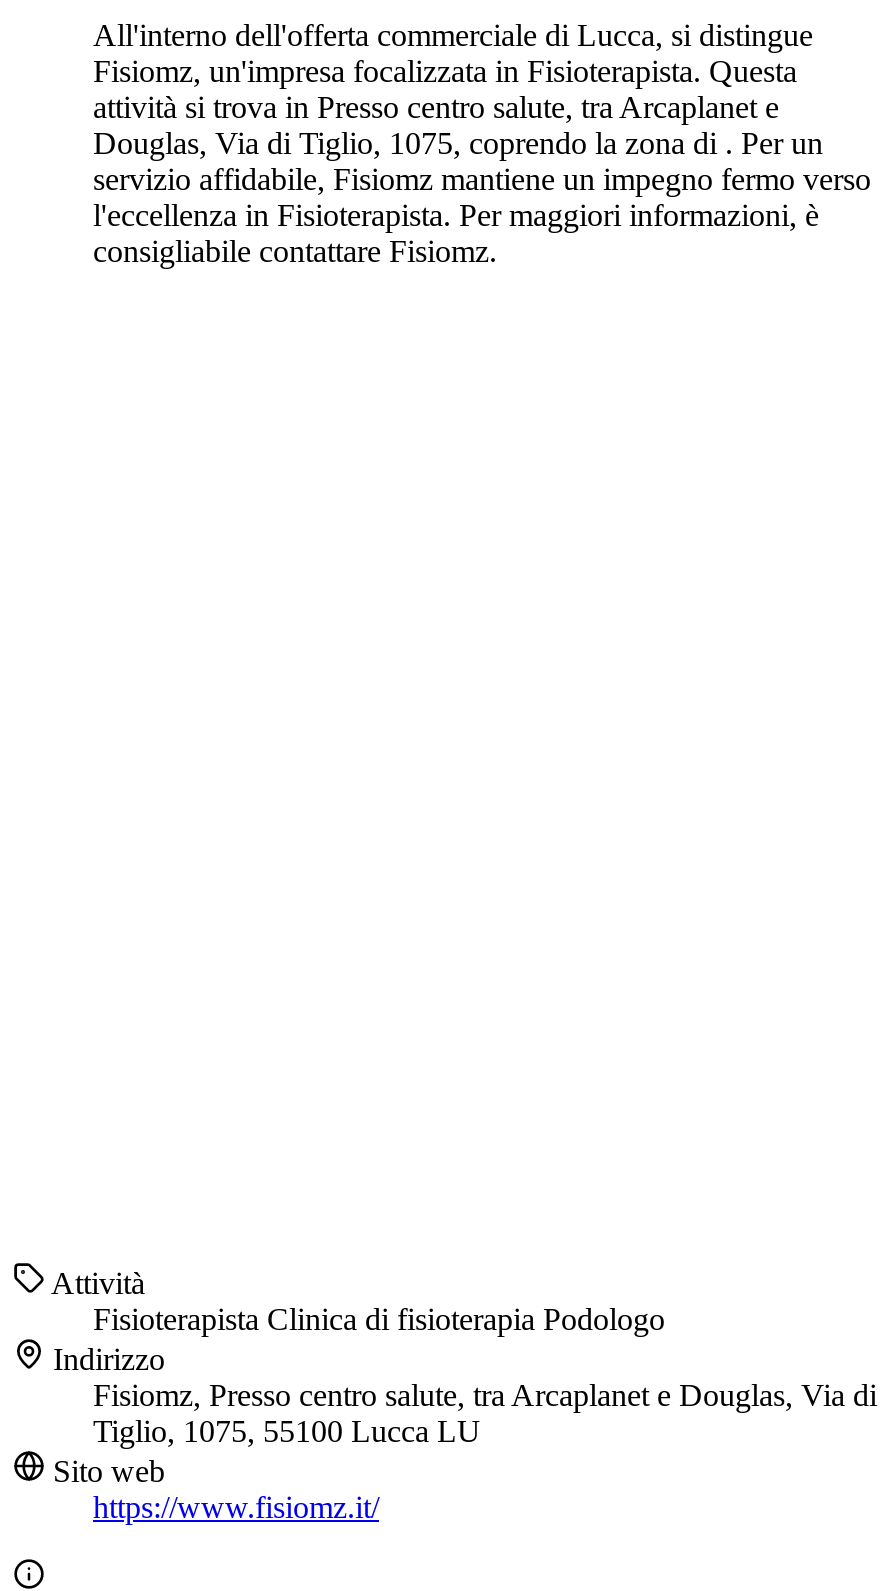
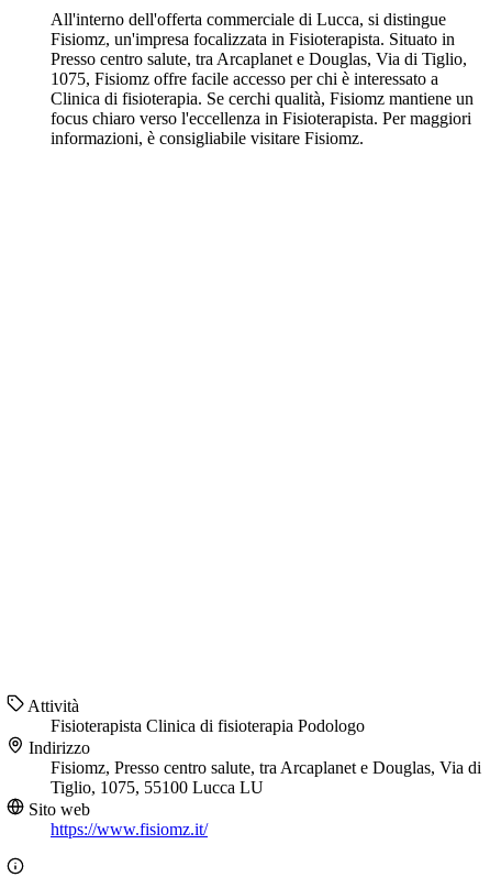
- Fisiomz, un'impresa focalizzata in Fisioterapista. Questa
- attività si trova in Presso centro salute, tra Arcaplanet e
- Douglas, Via di Tiglio, 1075, coprendo la zona di . Per un
- servizio affidabile, Fisiomz mantiene un impegno fermo verso
- l'eccellenza in Fisioterapista. Per maggiori informazioni, è
- consigliabile contattare Fisiomz.
+ Fisiomz, un'impresa focalizzata in Fisioterapista. Situato in
+ Presso centro salute, tra Arcaplanet e Douglas, Via di Tiglio,
+ 1075, Fisiomz offre facile accesso per chi è interessato a
+ Clinica di fisioterapia. Se cerchi qualità, Fisiomz mantiene un
+ focus chiaro verso l'eccellenza in Fisioterapista. Per maggiori
+ informazioni, è consigliabile visitare Fisiomz.
